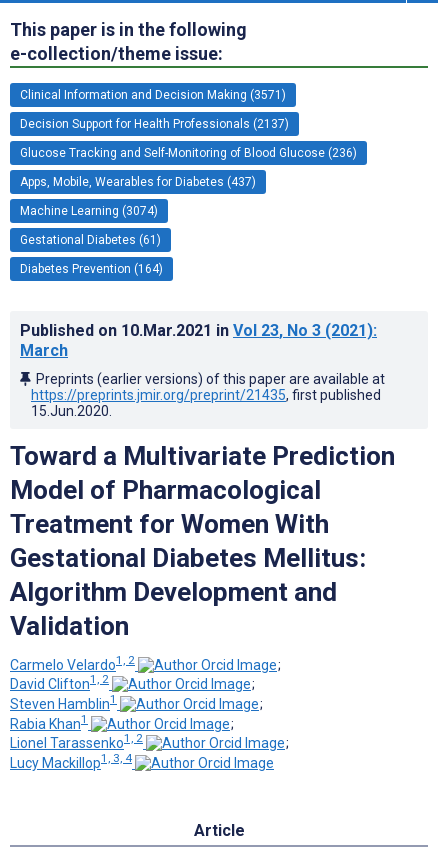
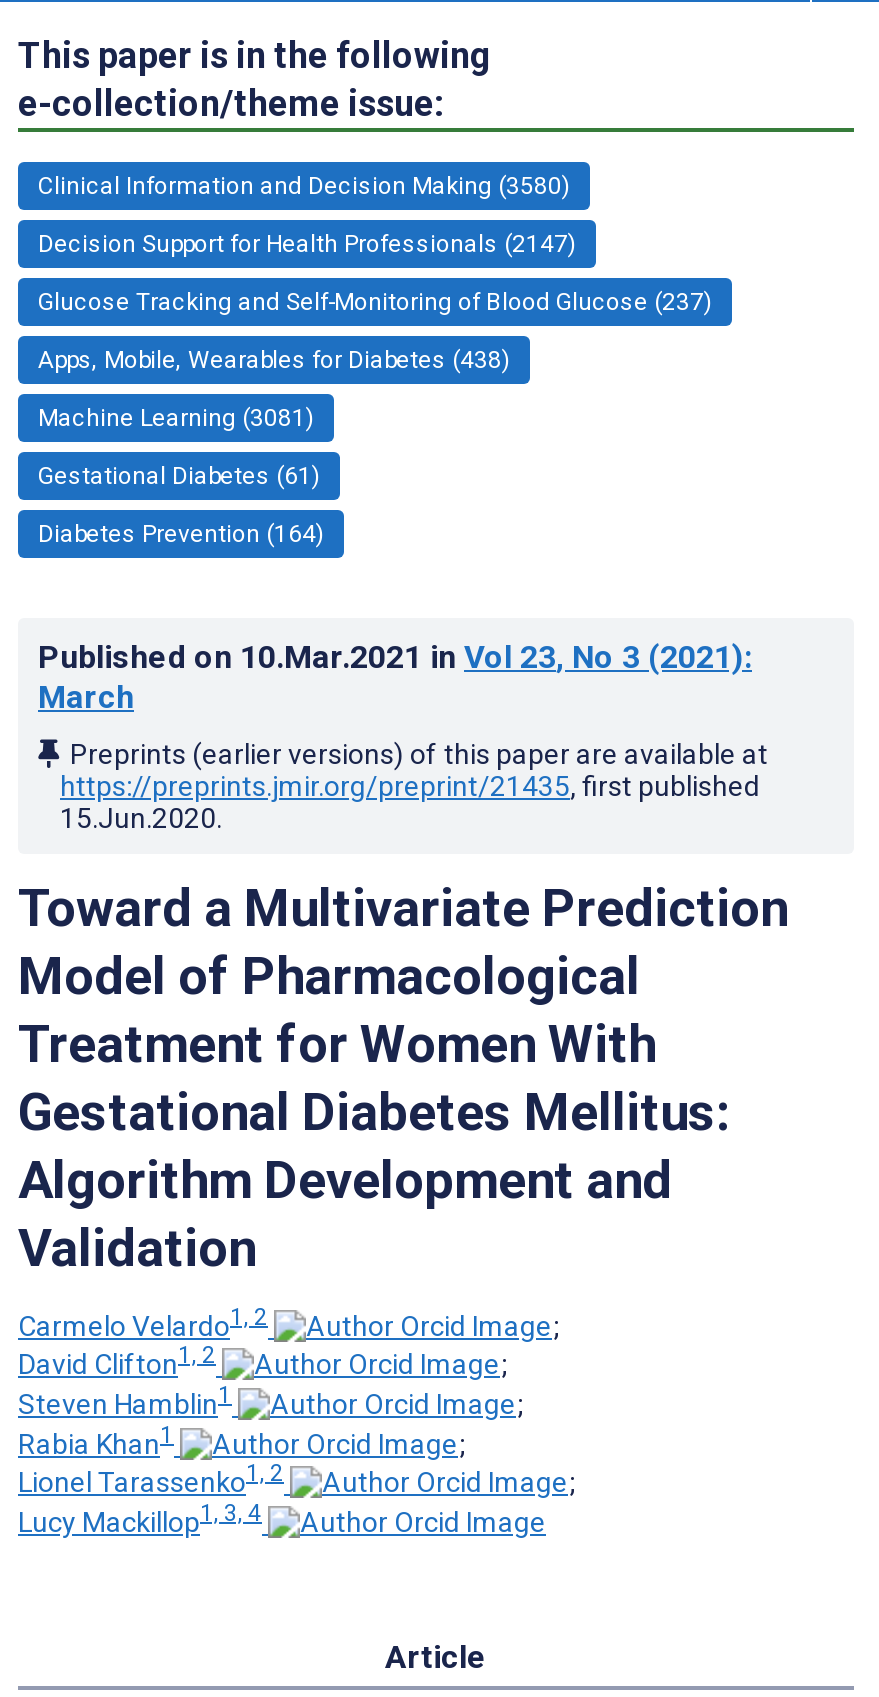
- Clinical Information and Decision Making (3571)
+ Clinical Information and Decision Making (3580)

- Decision Support for Health Professionals (2137)
+ Decision Support for Health Professionals (2147)

- Glucose Tracking and Self-Monitoring of Blood Glucose (236)
+ Glucose Tracking and Self-Monitoring of Blood Glucose (237)

- Apps, Mobile, Wearables for Diabetes (437)
+ Apps, Mobile, Wearables for Diabetes (438)

- Machine Learning (3074)
+ Machine Learning (3081)
